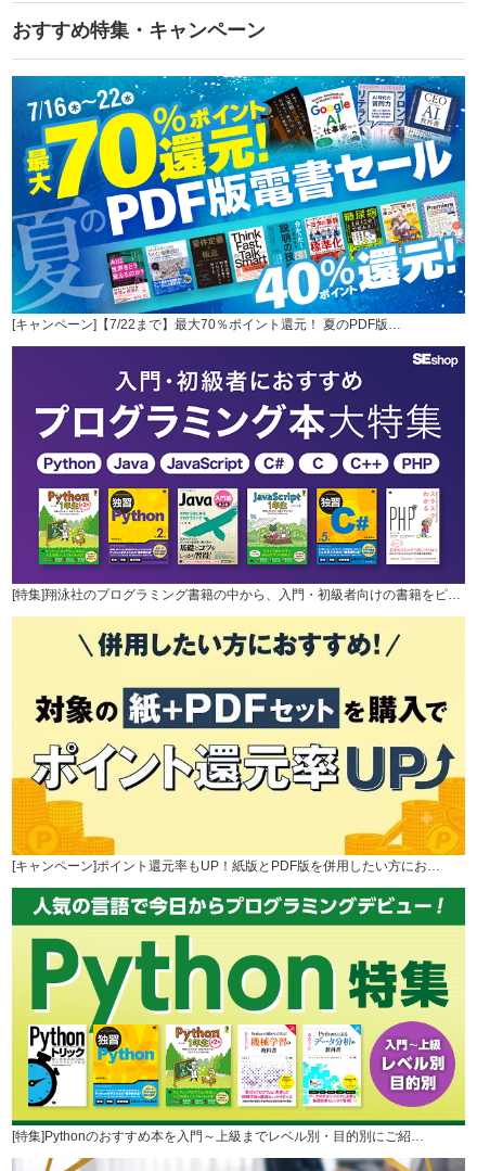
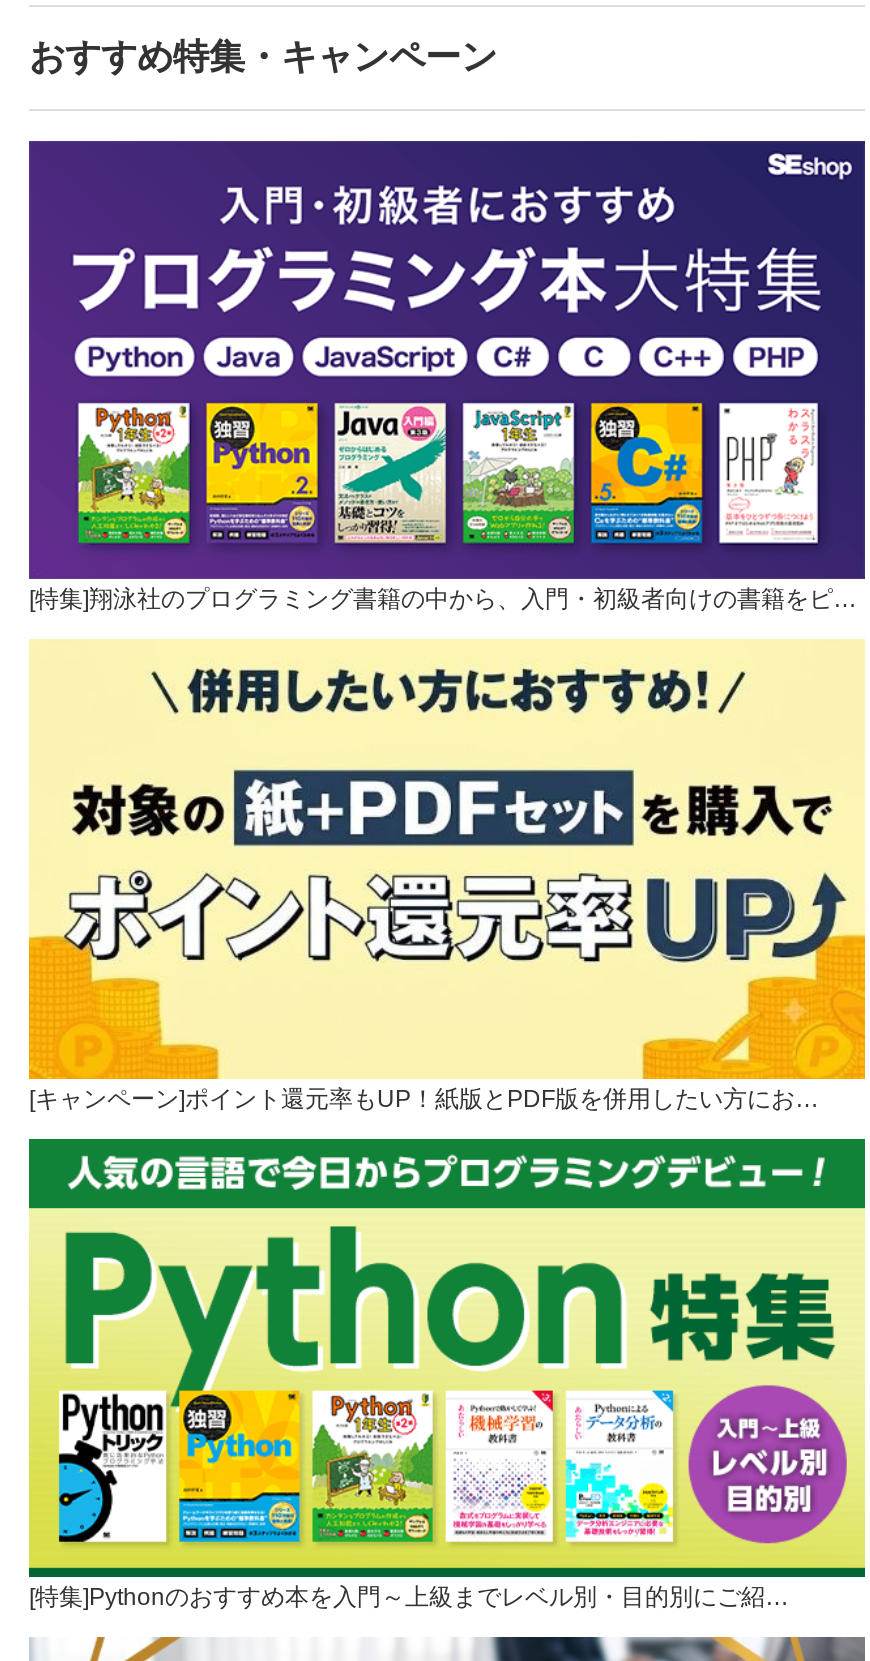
- [image]
- [キャンペーン]【7/22まで】最大70％ポイント還元！ 夏のPDF版…
